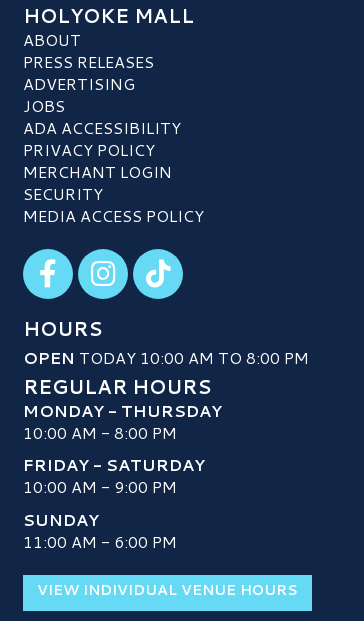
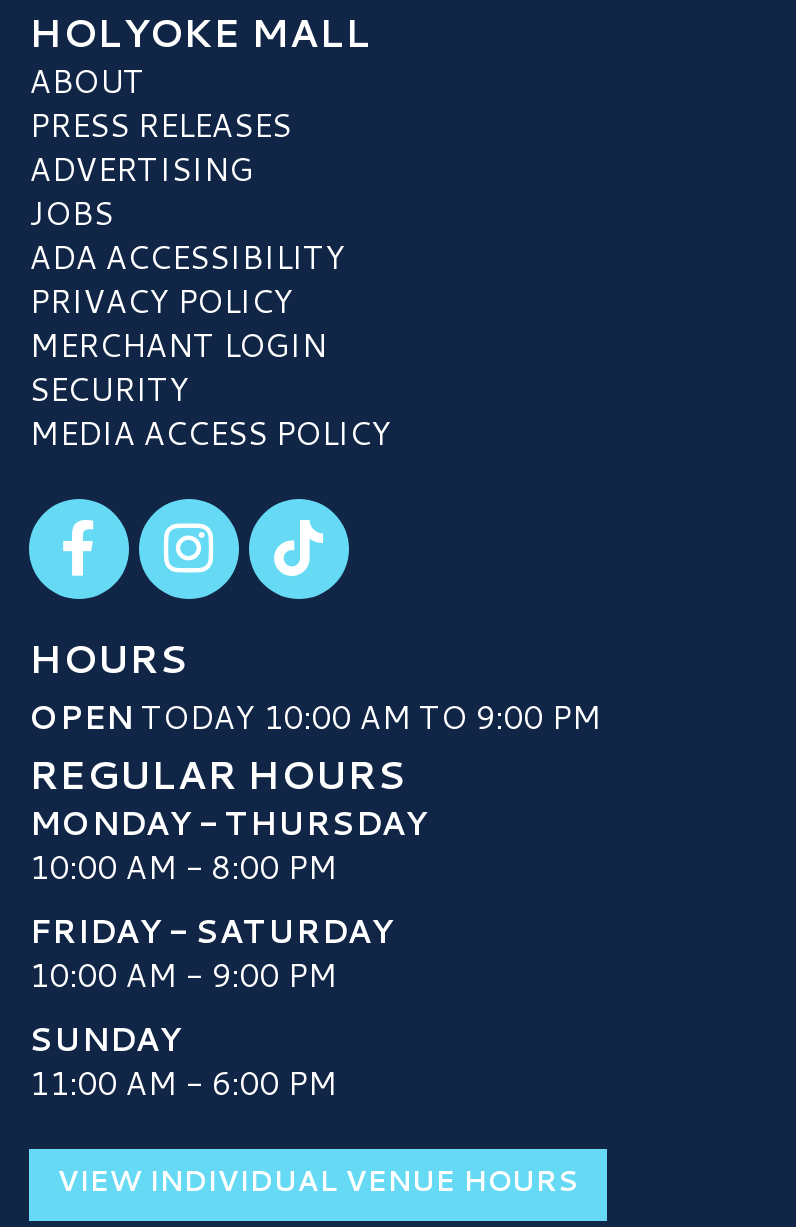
- OPEN TODAY 10:00 AM TO 8:00 PM
+ OPEN TODAY 10:00 AM TO 9:00 PM
